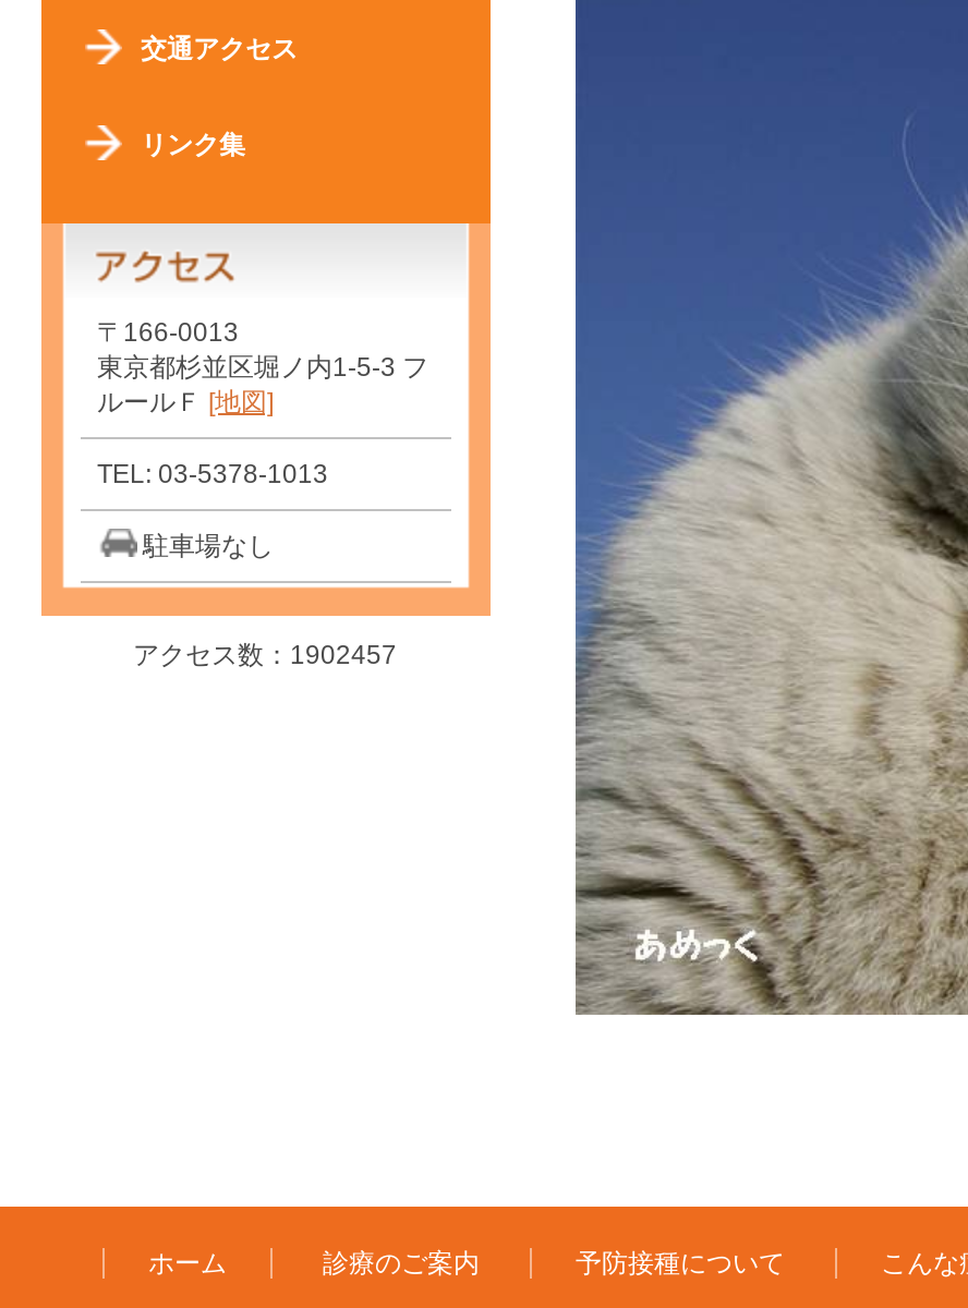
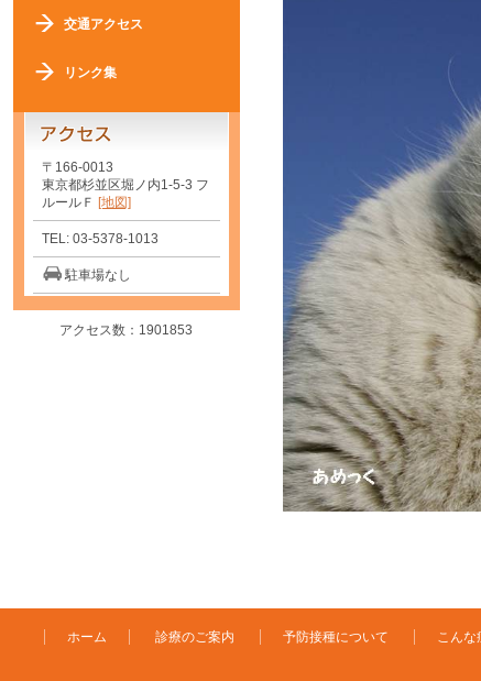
- アクセス数：1902457
+ アクセス数：1901853
